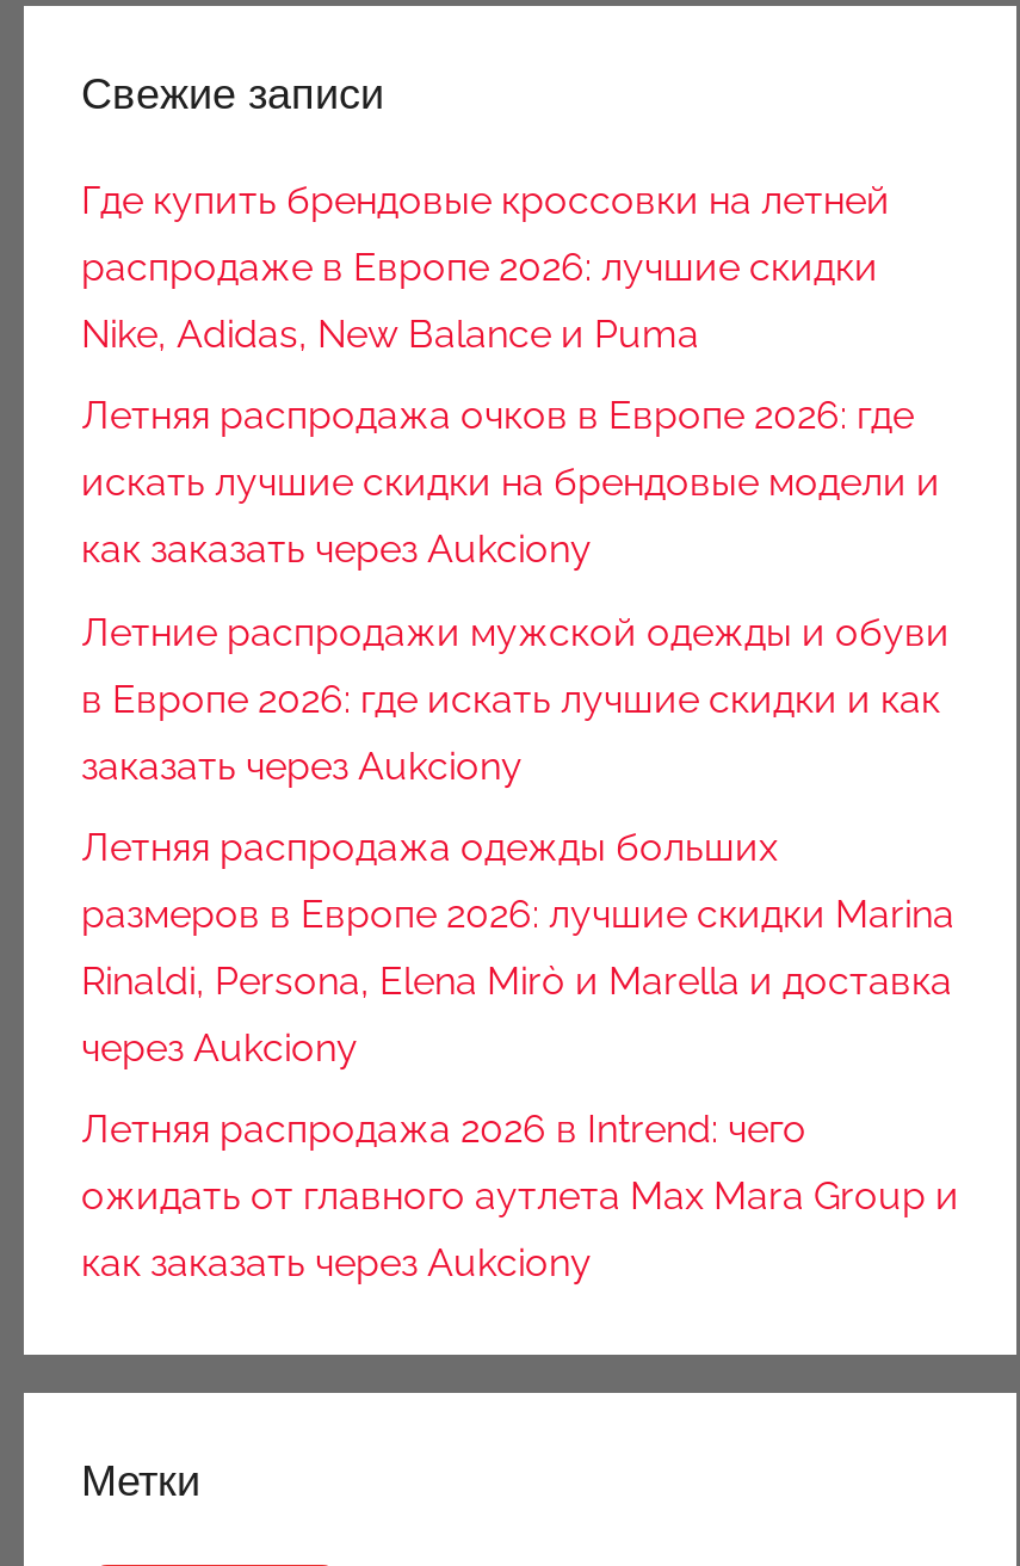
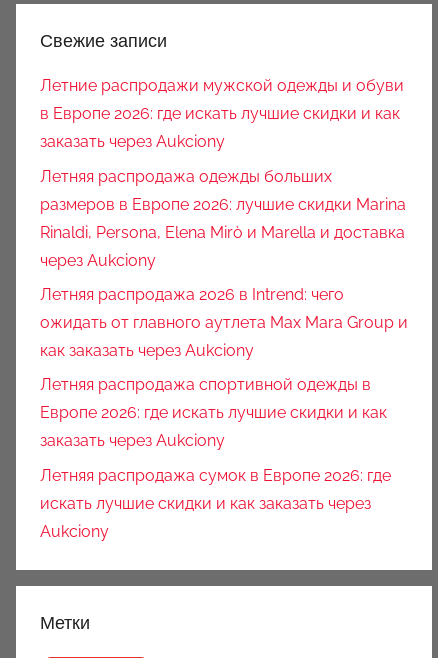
- Где купить брендовые кроссовки на летней
- распродаже в Европе 2026: лучшие скидки
- Nike, Adidas, New Balance и Puma
- Летняя распродажа очков в Европе 2026: где
- искать лучшие скидки на брендовые модели и
- как заказать через Aukciony

moved up: Летние распродажи мужской одежды и обуви | в Европе 2026: где искать лучшие скидки и как | заказать через Aukciony | ... | ожидать от главного аутлета Max Mara Group и | как заказать через Aukciony

+ Летняя распродажа спортивной одежды в
+ Европе 2026: где искать лучшие скидки и как
+ заказать через Aukciony
+ Летняя распродажа сумок в Европе 2026: где
+ искать лучшие скидки и как заказать через
+ Aukciony
